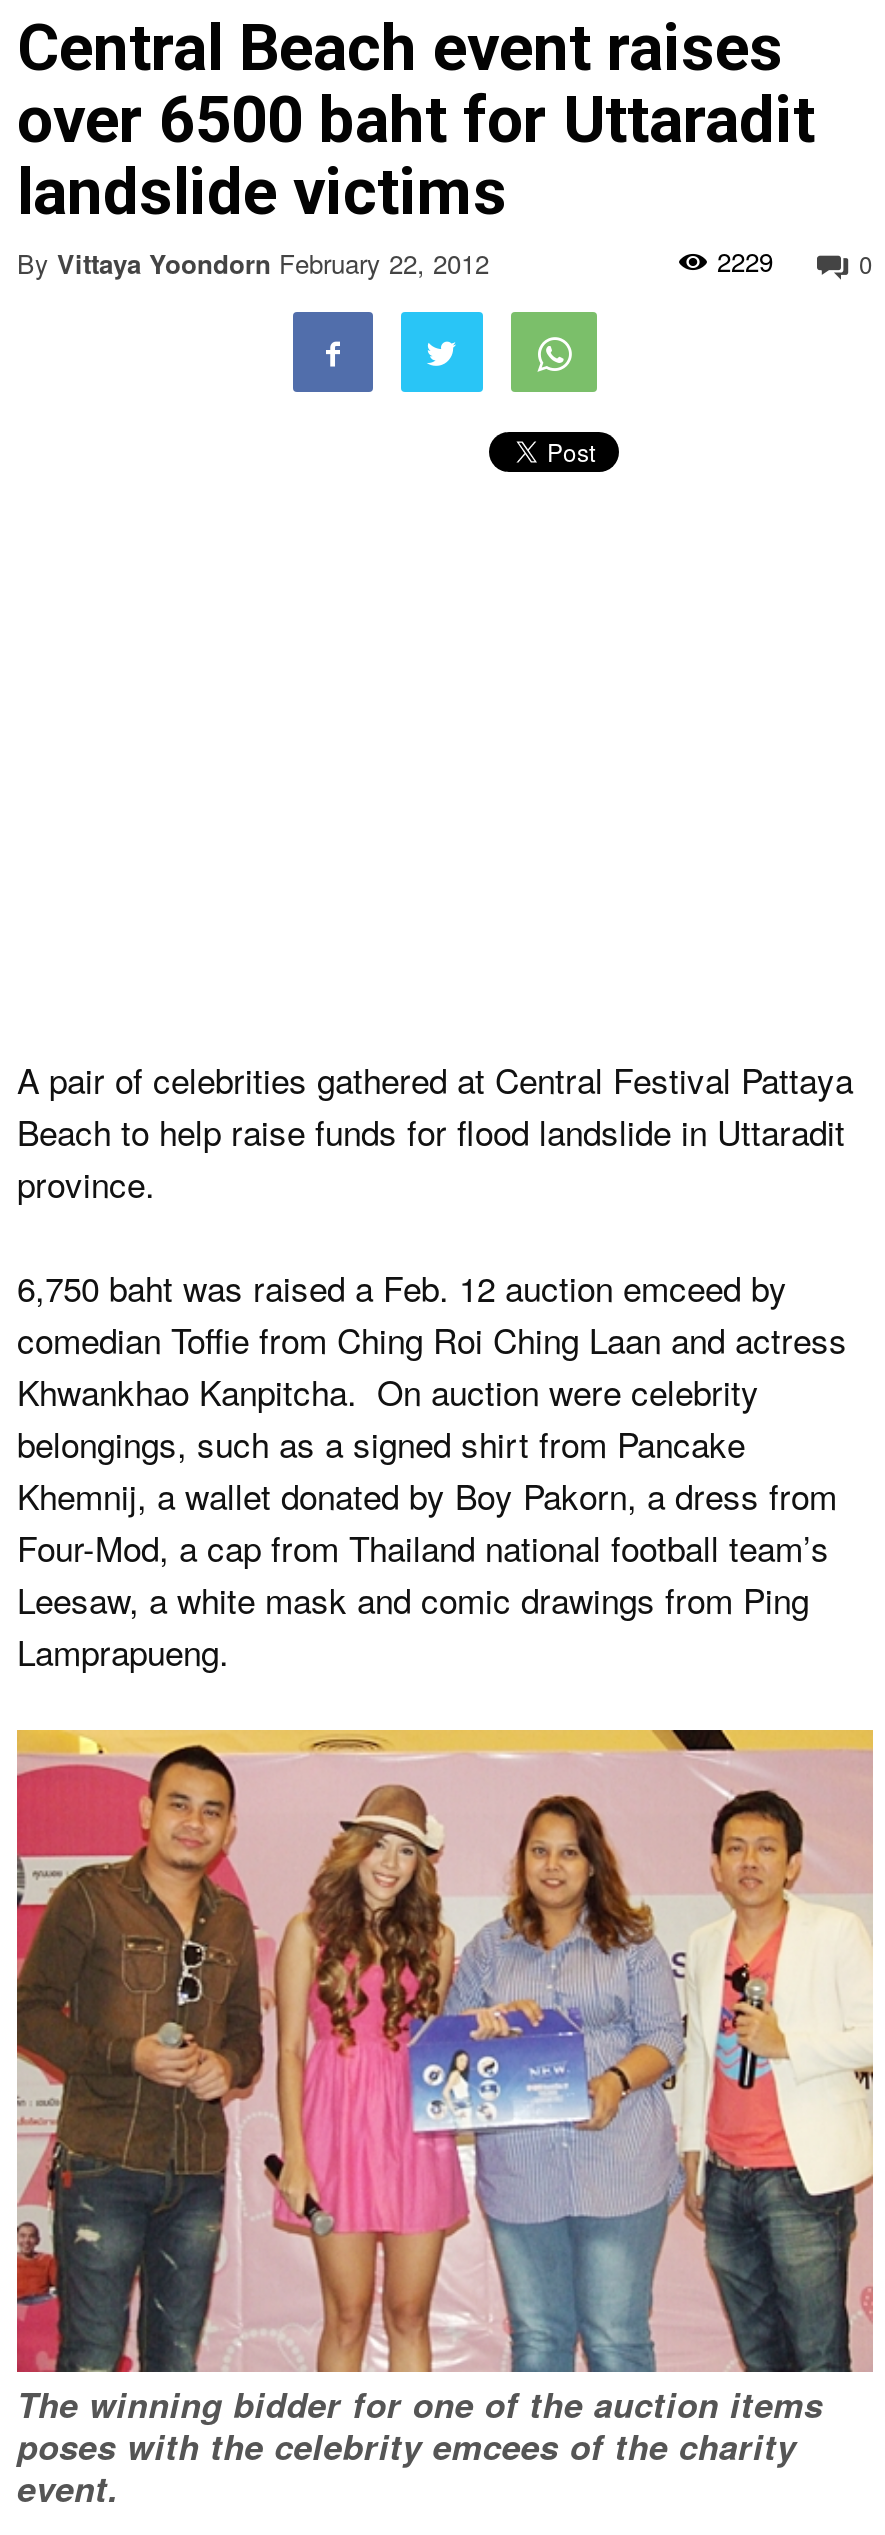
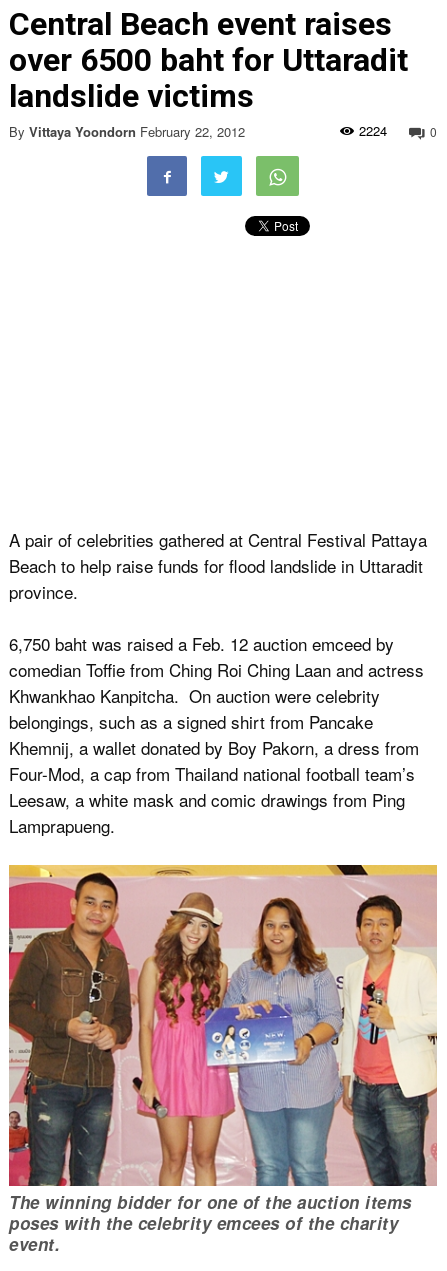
- 2229
+ 2224
